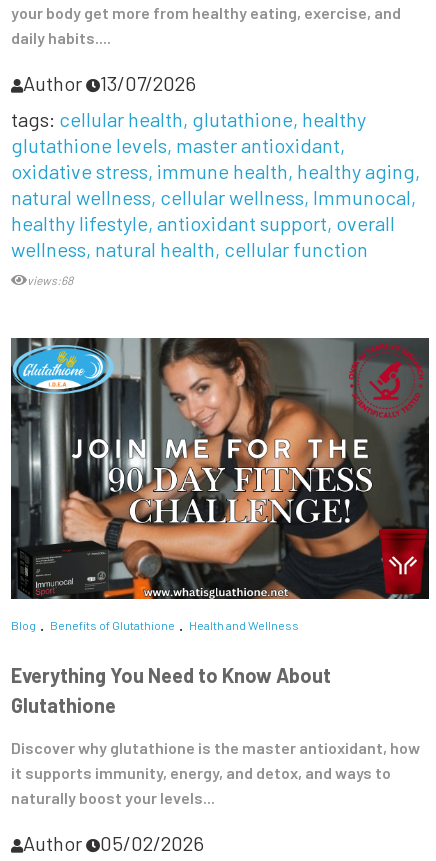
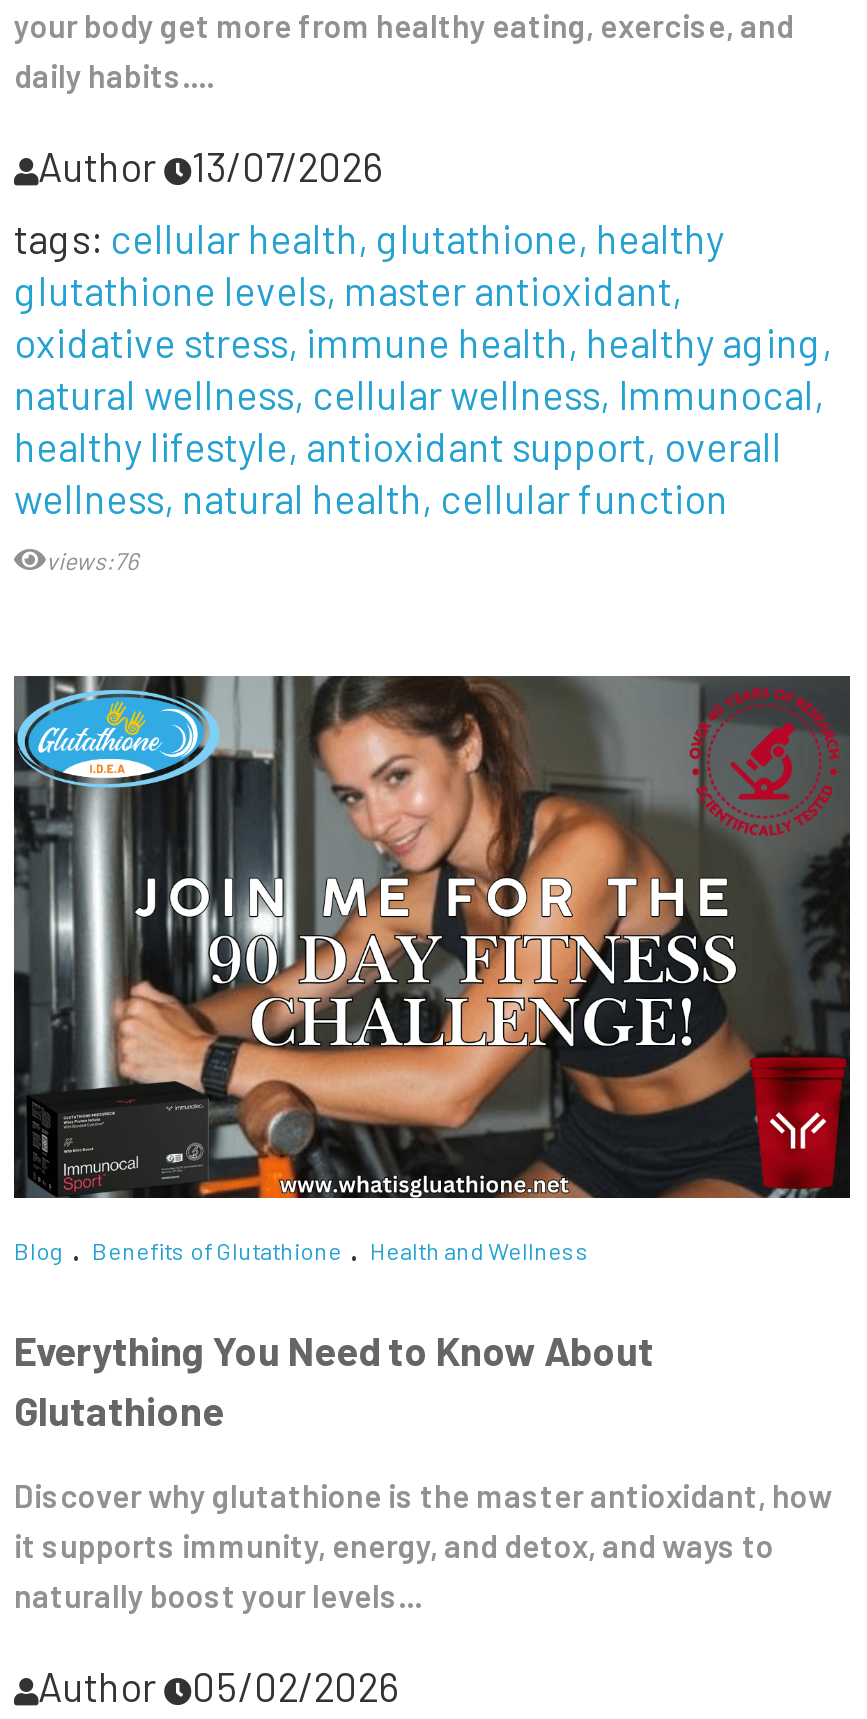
- views:68
+ views:76
